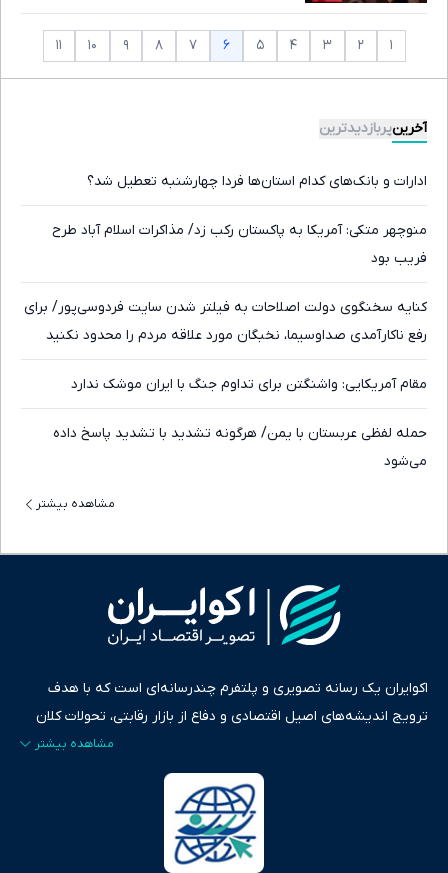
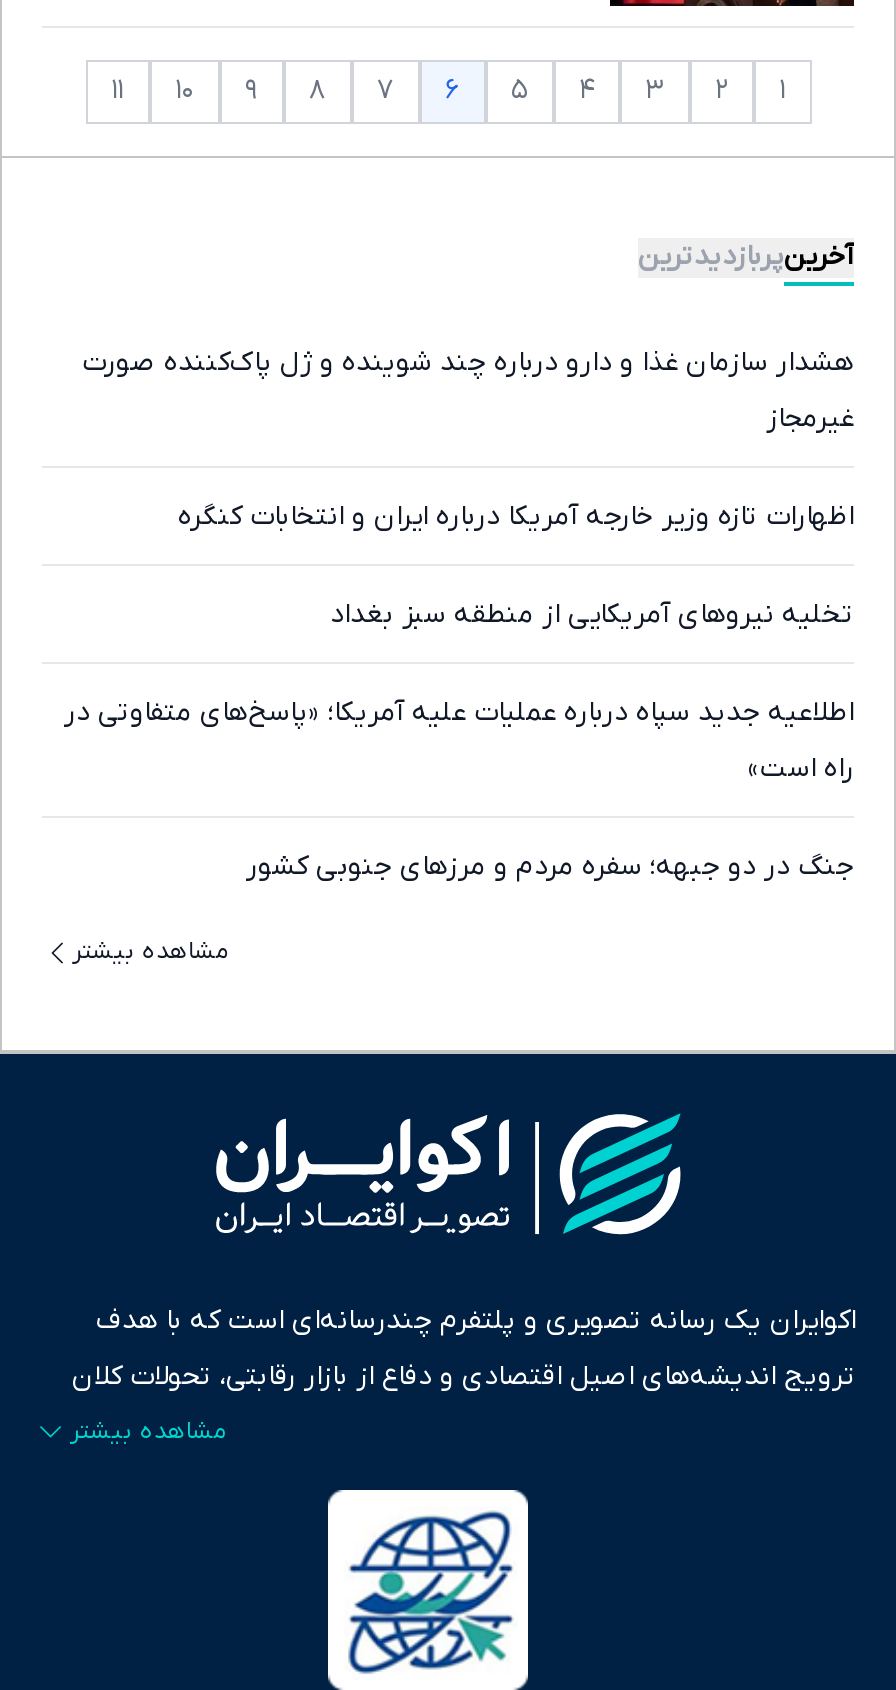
- ادارات و بانک‌های کدام استان‌ها فردا چهارشنبه تعطیل شد؟
- منوچهر متکی: آمریکا به پاکستان رکب زد/ مذاکرات اسلام آباد طرح
- فریب بود
- کنایه سخنگوی دولت اصلاحات به فیلتر شدن سایت فردوسی‌پور/ برای
- رفع ناکارآمدی صداوسیما، نخبگان مورد علاقه مردم را محدود نکنید
- مقام آمریکایی: واشنگتن برای تداوم جنگ با ایران موشک ندارد
- حمله لفظی عربستان با یمن/ هرگونه تشدید با تشدید پاسخ داده
- می‌شود
+ هشدار سازمان غذا و دارو درباره چند شوینده و ژل پاک‌کننده صورت
+ غیرمجاز
+ اظهارات تازه وزیر خارجه آمریکا درباره ایران و انتخابات کنگره
+ تخلیه نیروهای آمریکایی از منطقه سبز بغداد
+ اطلاعیه جدید سپاه درباره عملیات علیه آمریکا؛ «پاسخ‌های متفاوتی در
+ راه است»
+ جنگ در دو جبهه؛ سفره مردم و مرزهای جنوبی کشور
